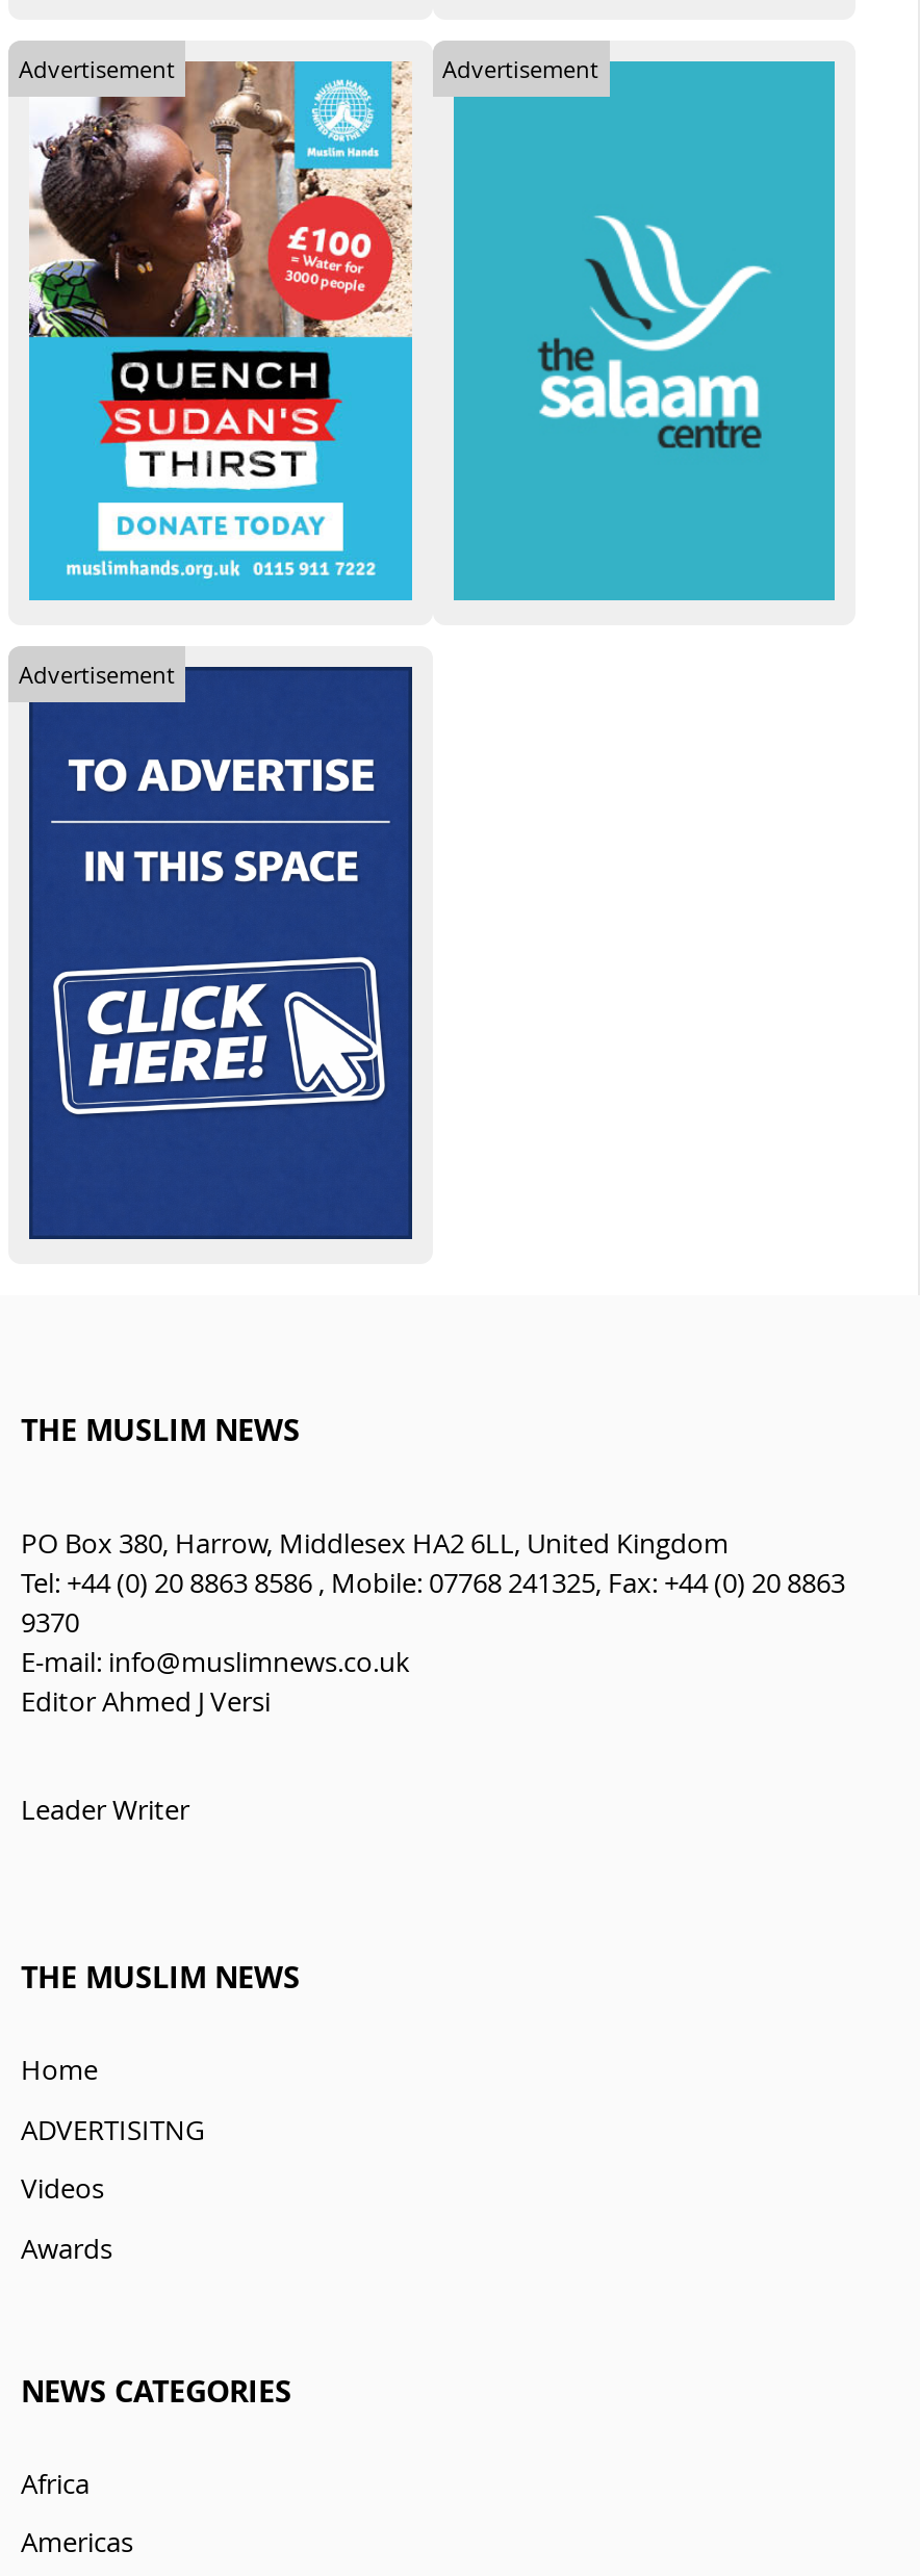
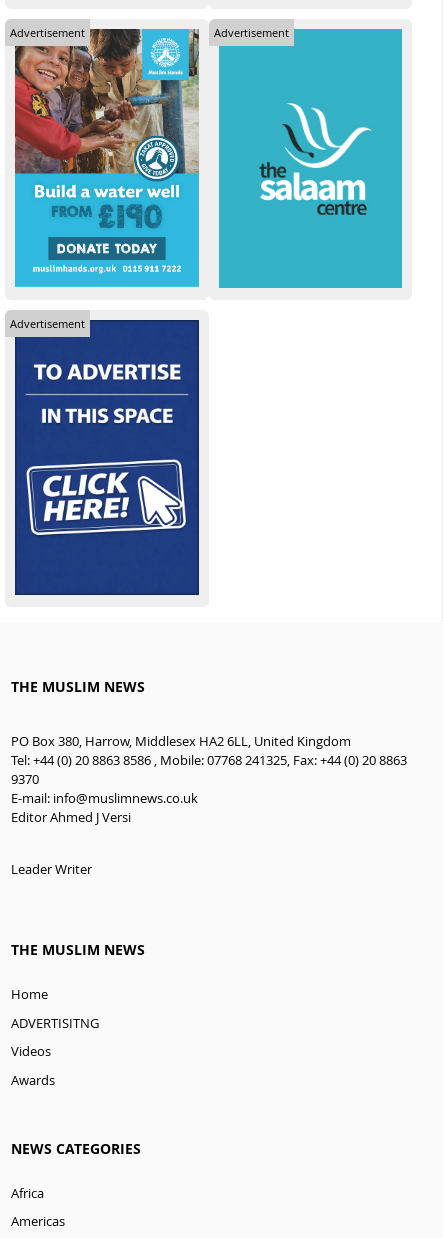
- [image]
+ [image]
